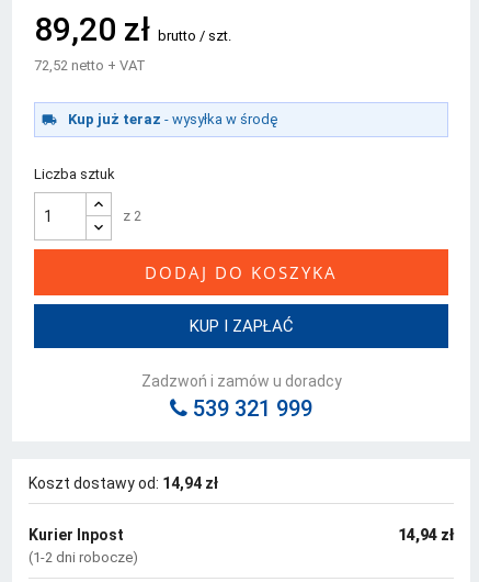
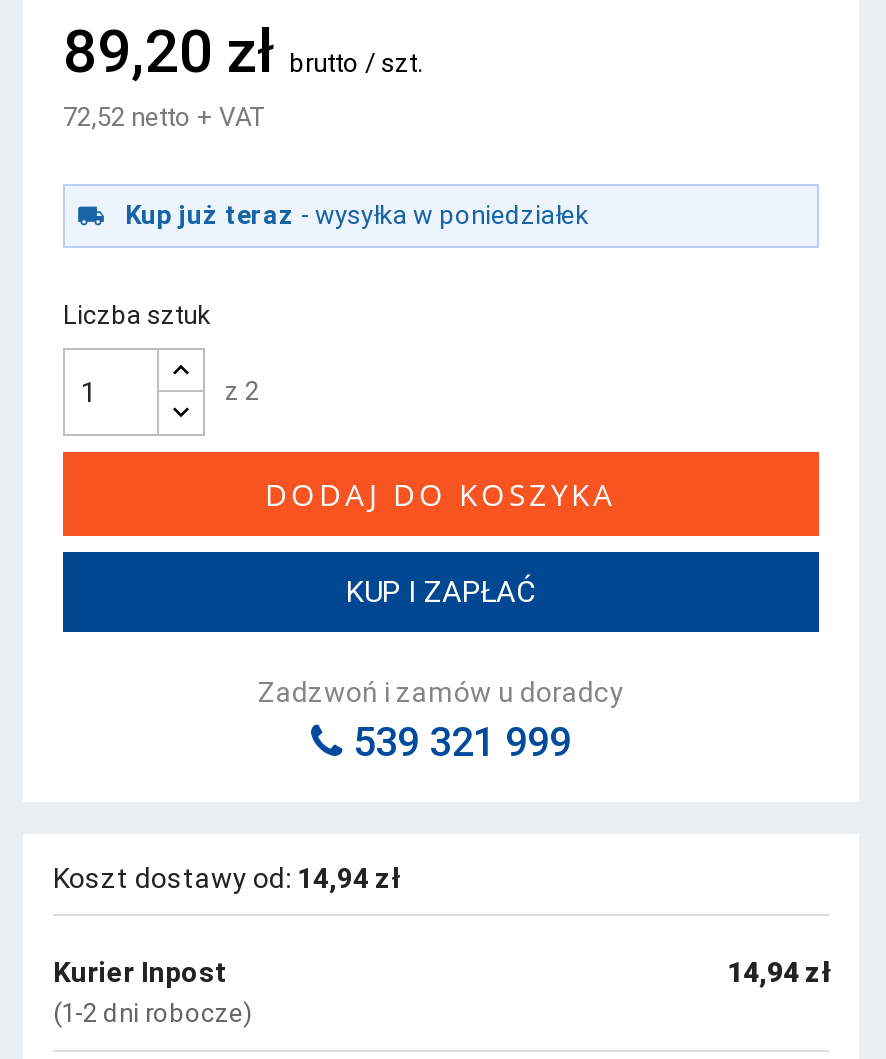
- Kup już teraz - wysyłka w środę
+ Kup już teraz - wysyłka w poniedziałek
